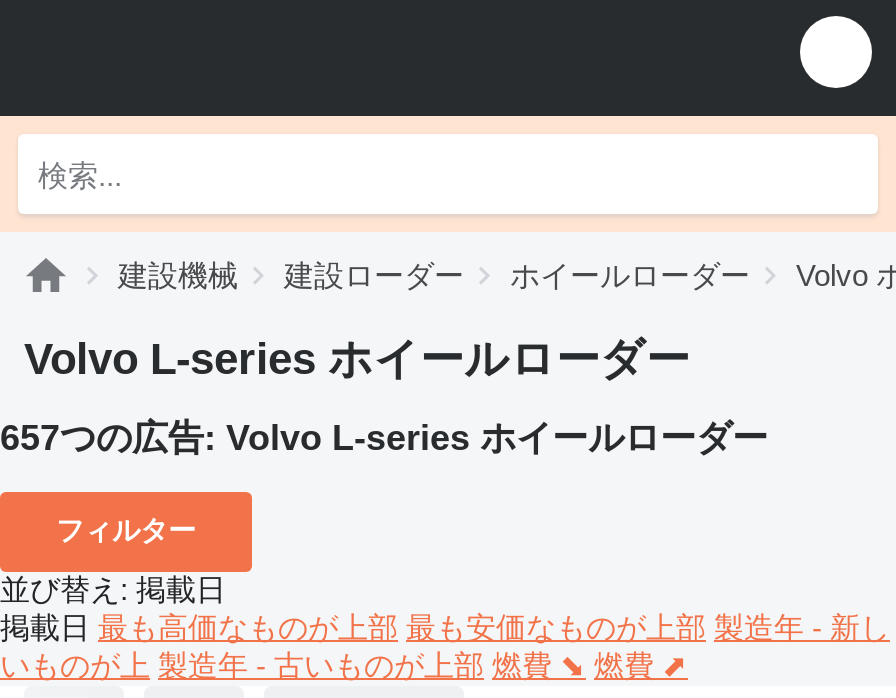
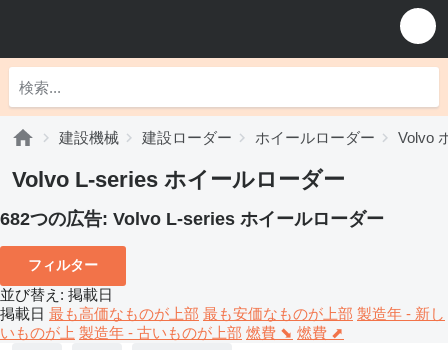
- 657つの広告: Volvo L-series ホイールローダー
+ 682つの広告: Volvo L-series ホイールローダー
